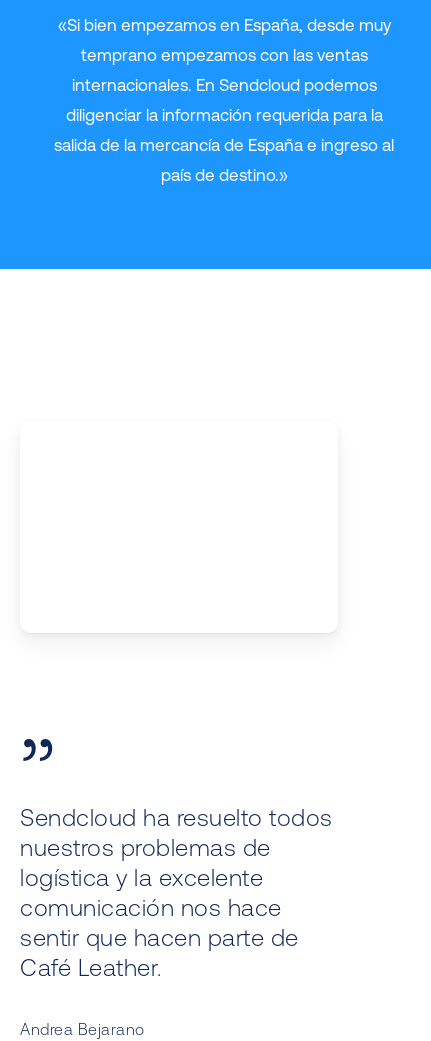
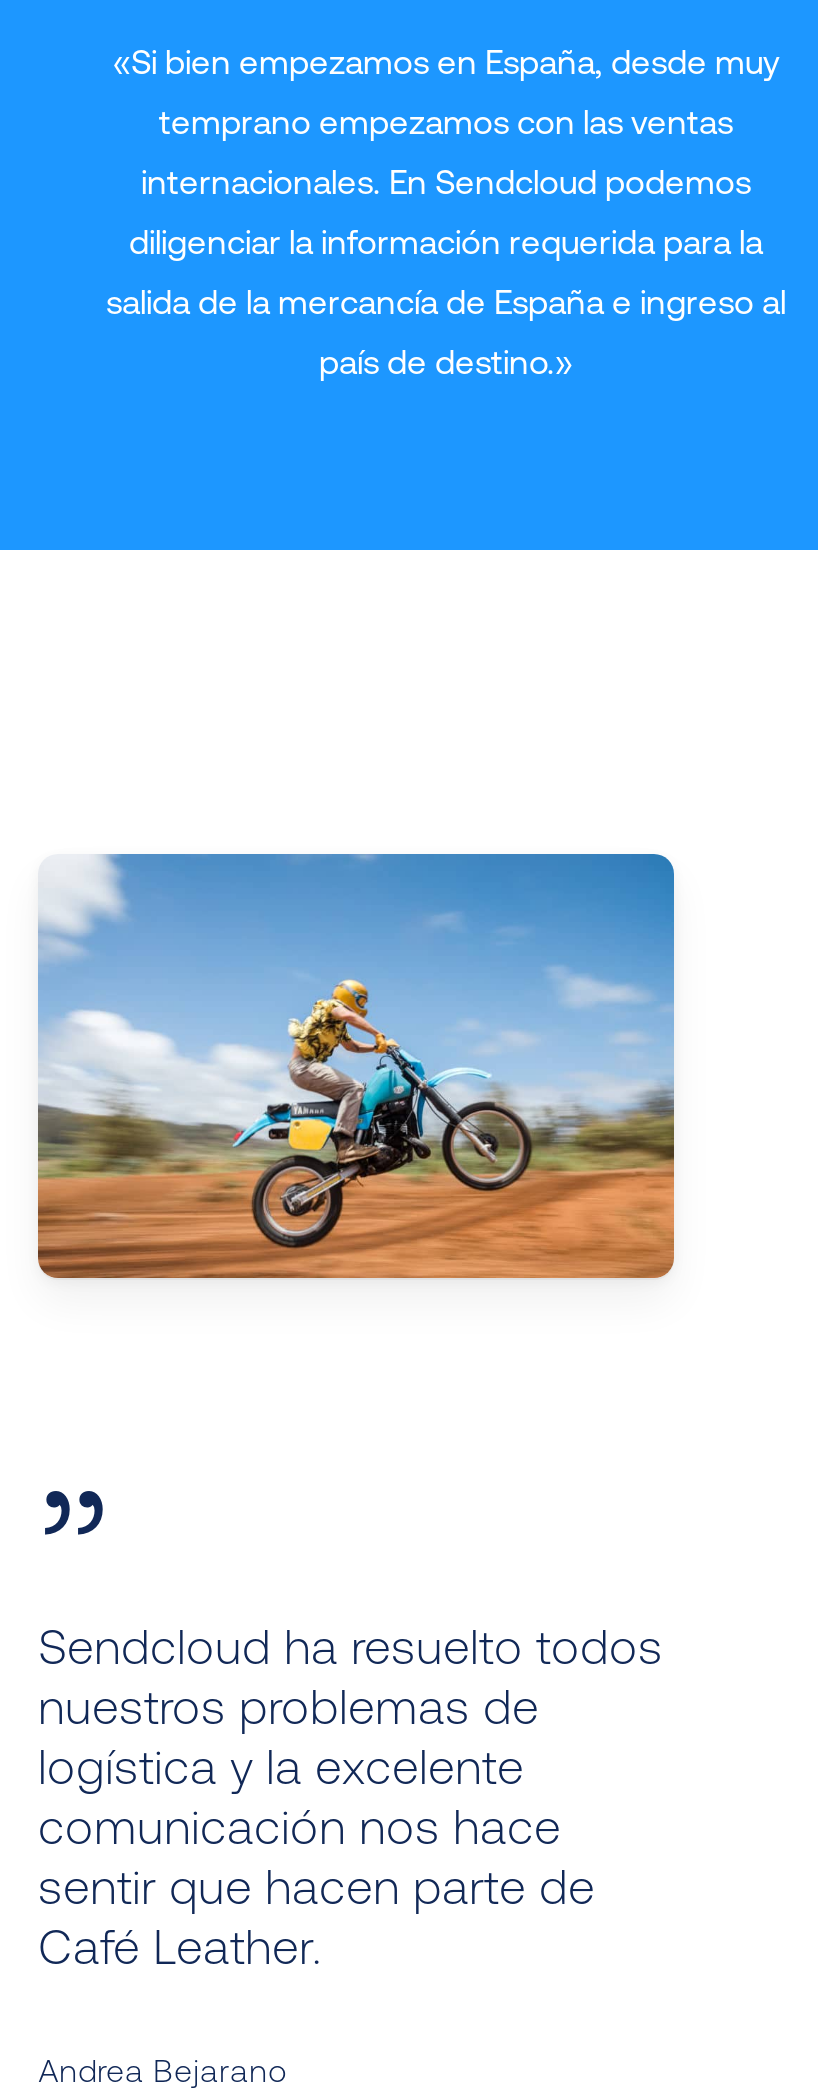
+ [image]
